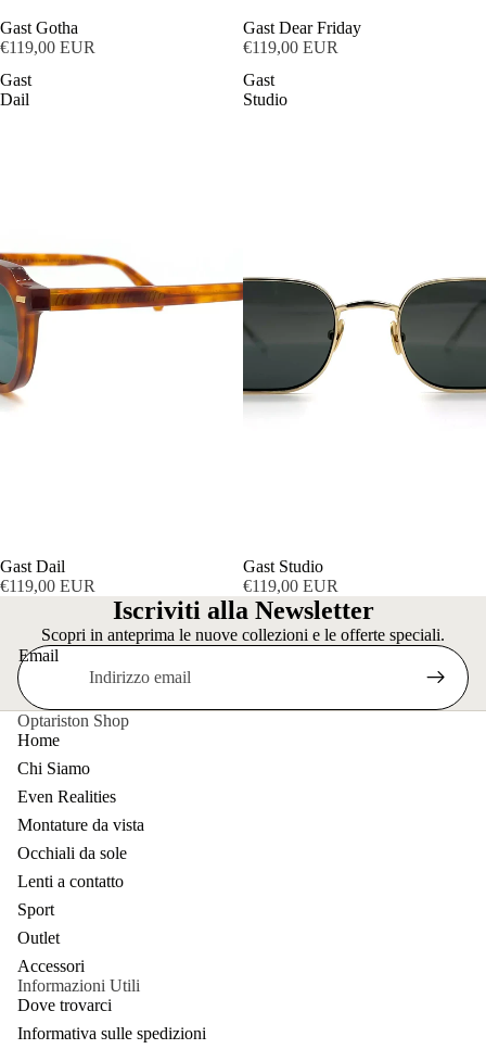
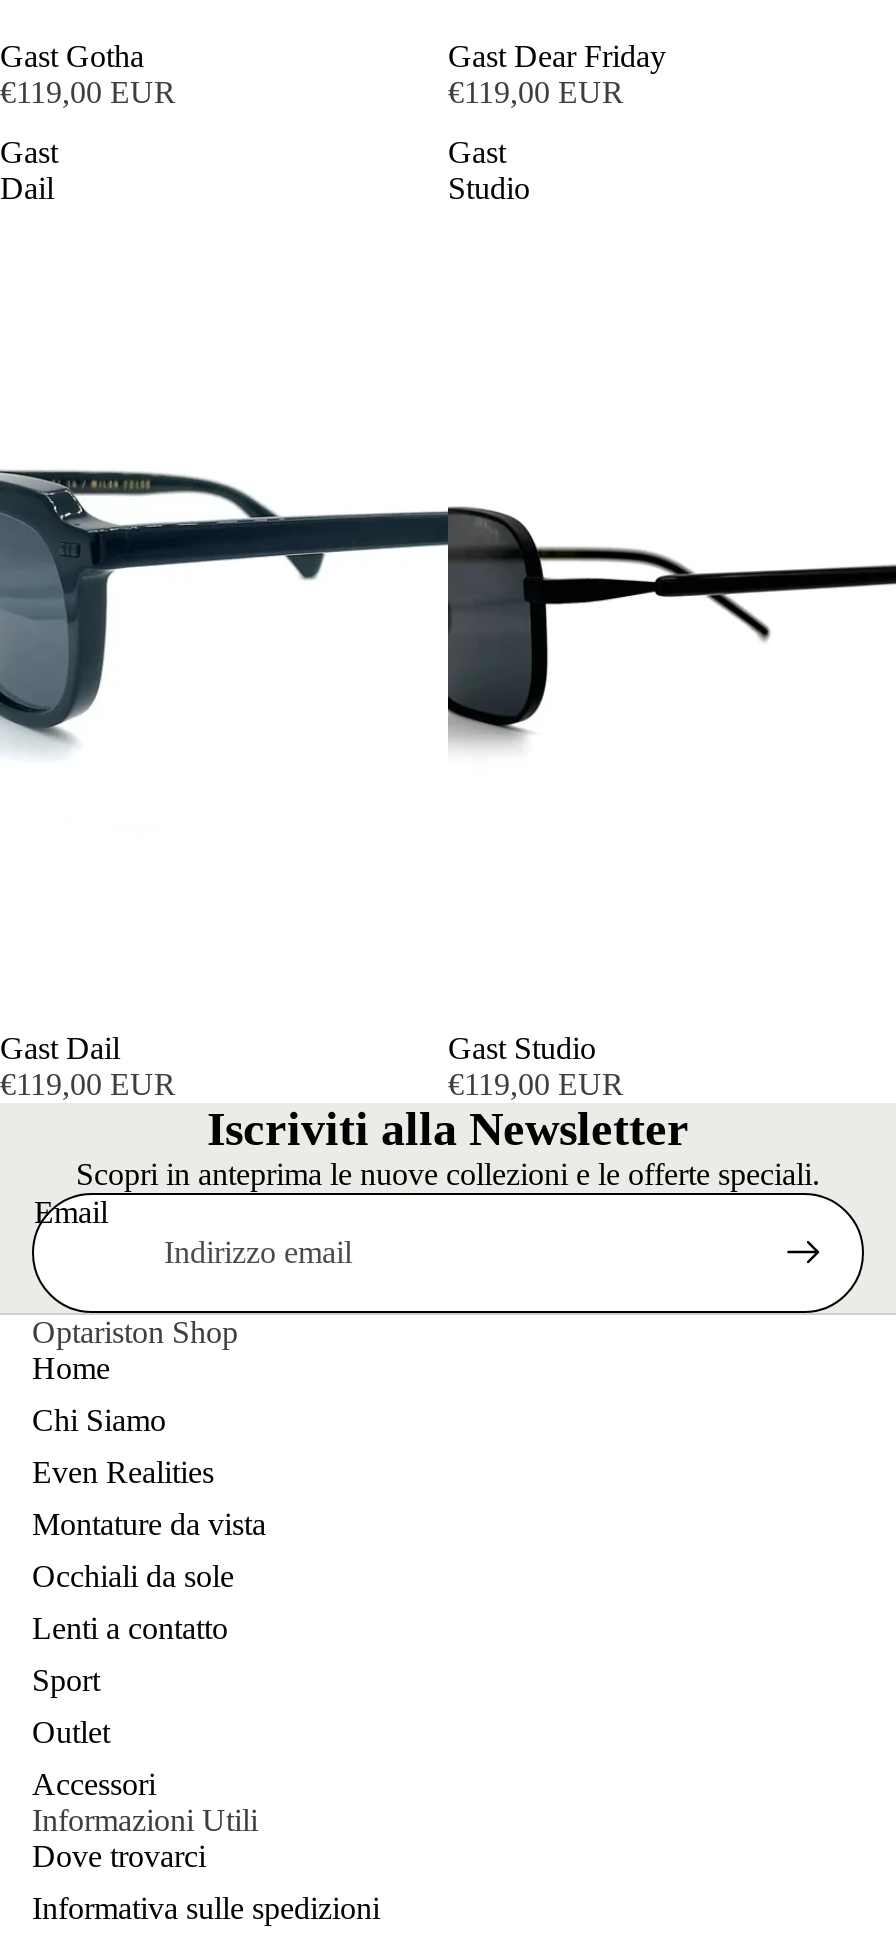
- [image]
+ [image]
